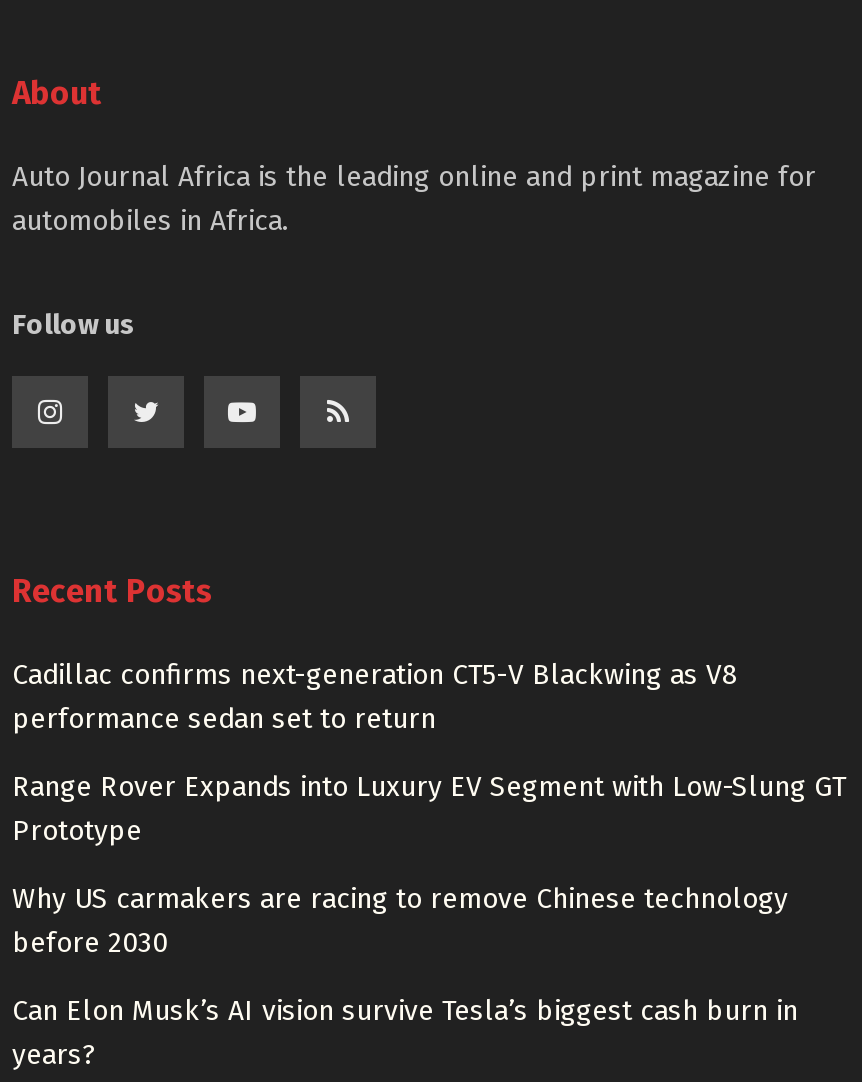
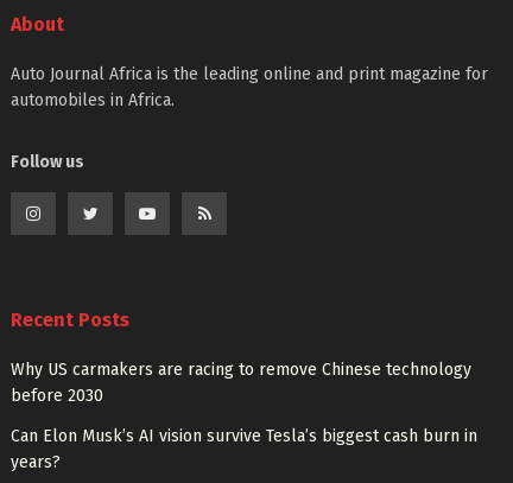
- Cadillac confirms next-generation CT5-V Blackwing as V8
- performance sedan set to return
- Range Rover Expands into Luxury EV Segment with Low-Slung GT
- Prototype
